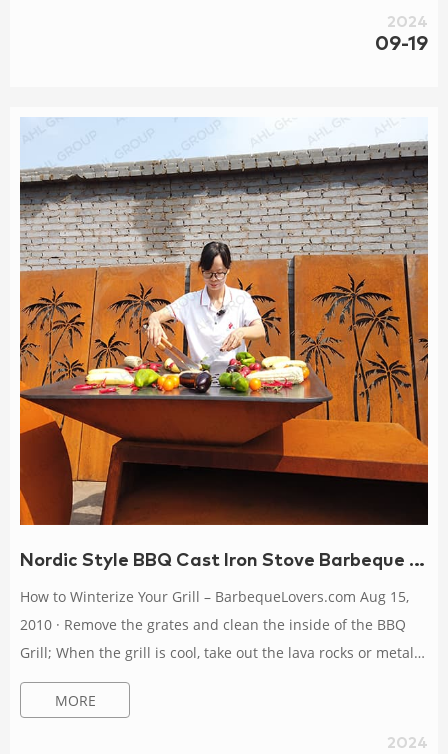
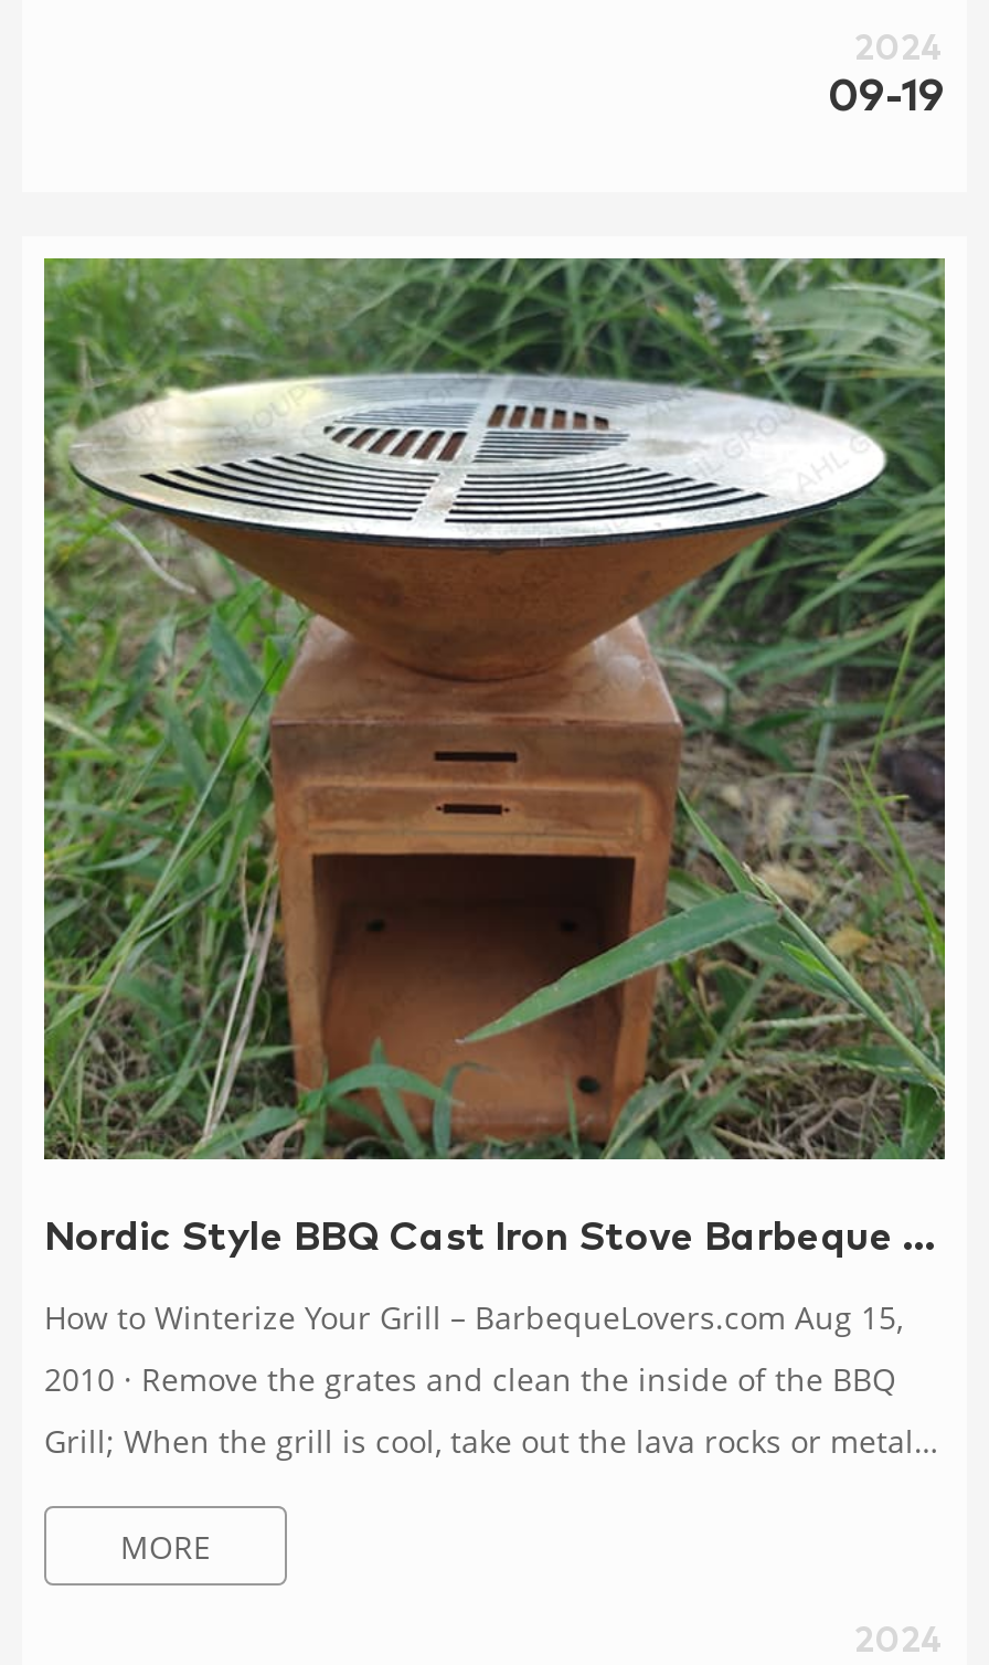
- [image]
+ [image]
